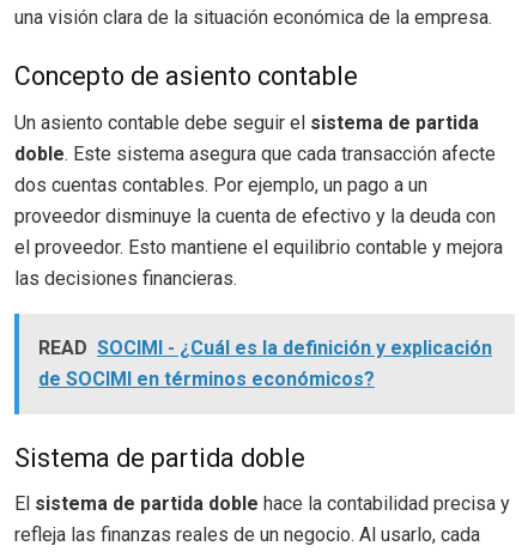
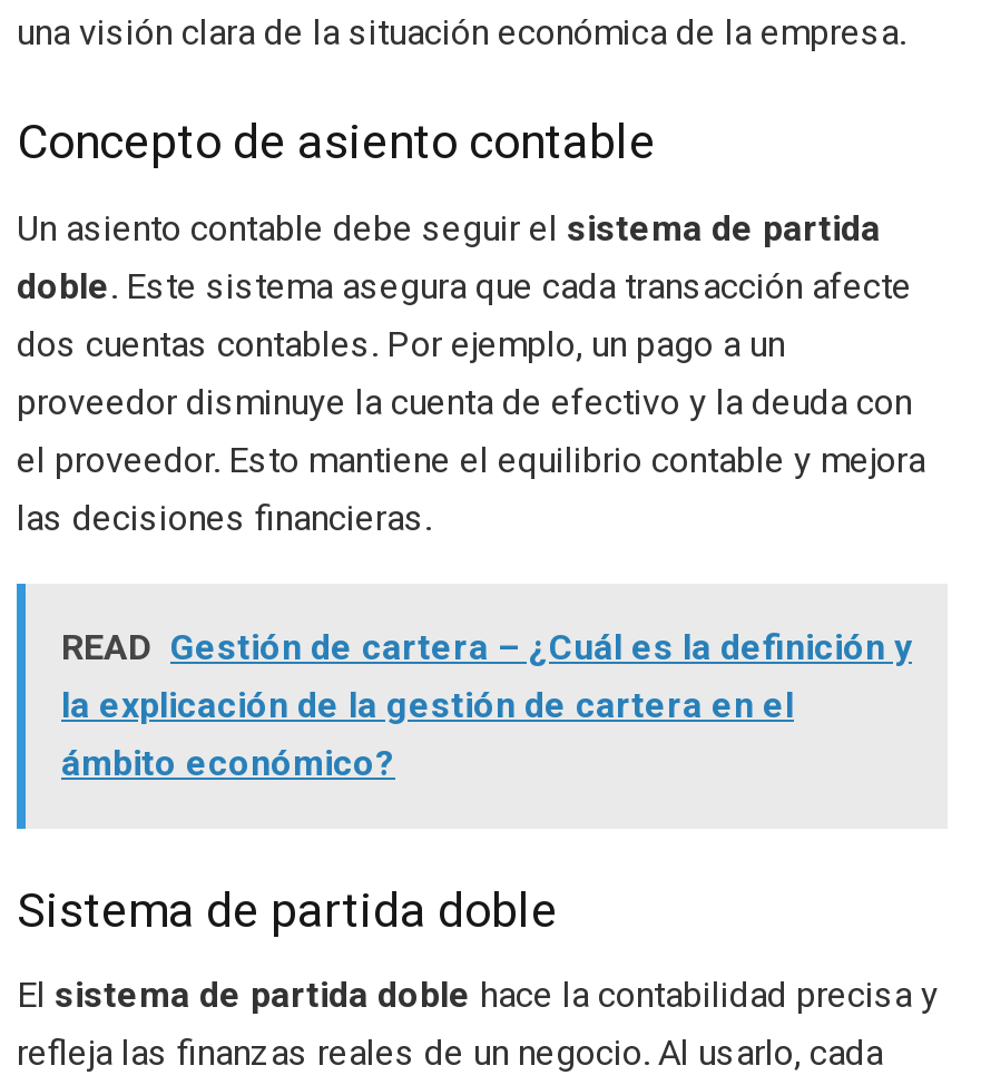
- READ SOCIMI - ¿Cuál es la definición y explicación
- de SOCIMI en términos económicos?
+ READ Gestión de cartera – ¿Cuál es la definición y
+ la explicación de la gestión de cartera en el
+ ámbito económico?
